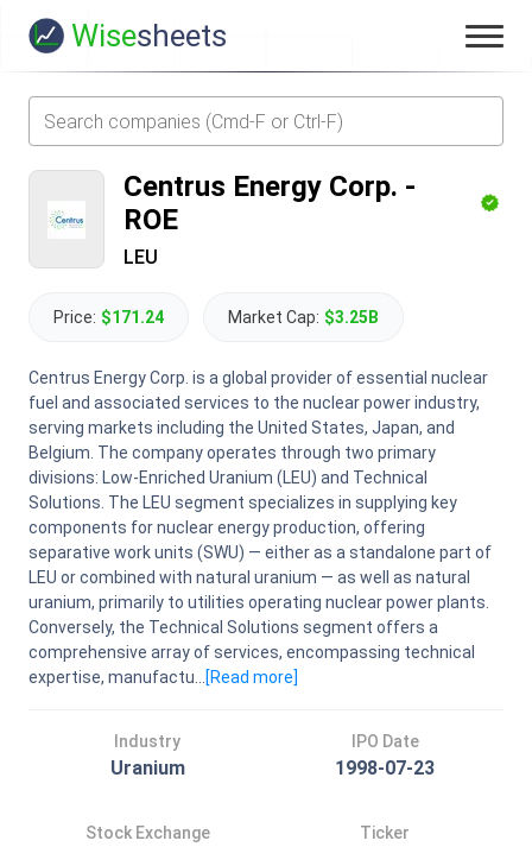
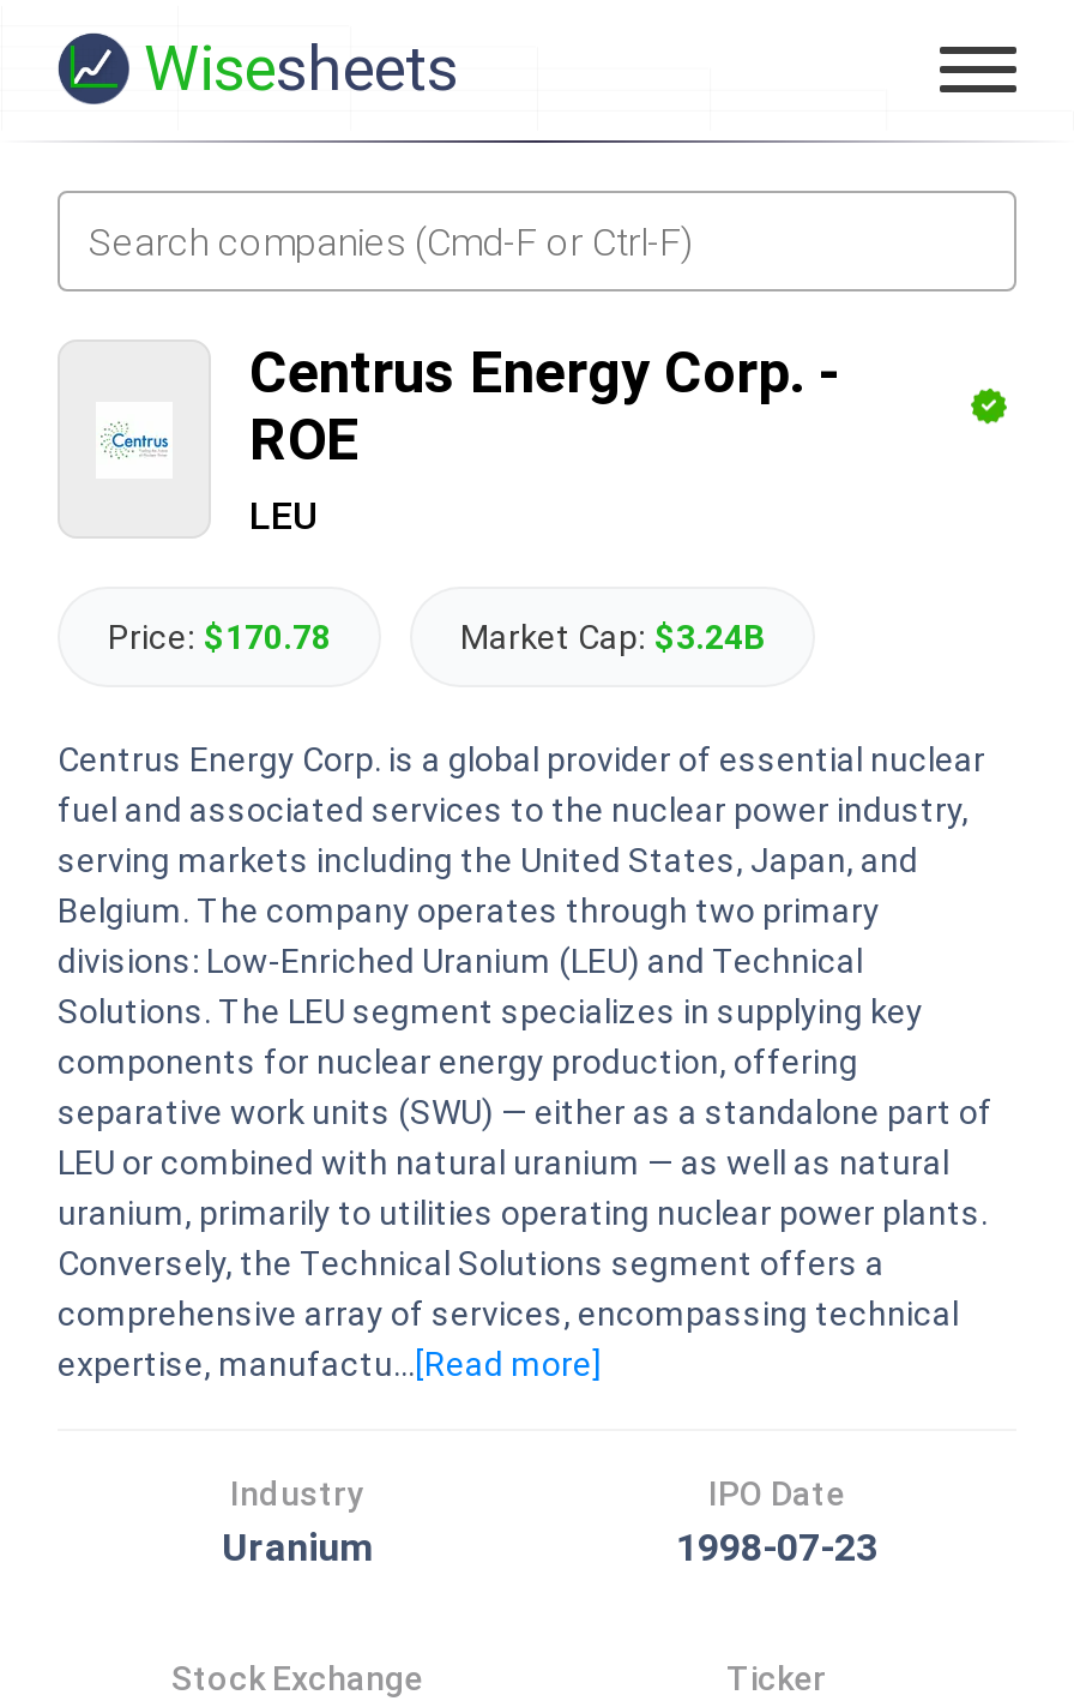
- Price: $171.24
+ Price: $170.78

- Market Cap: $3.25B
+ Market Cap: $3.24B
